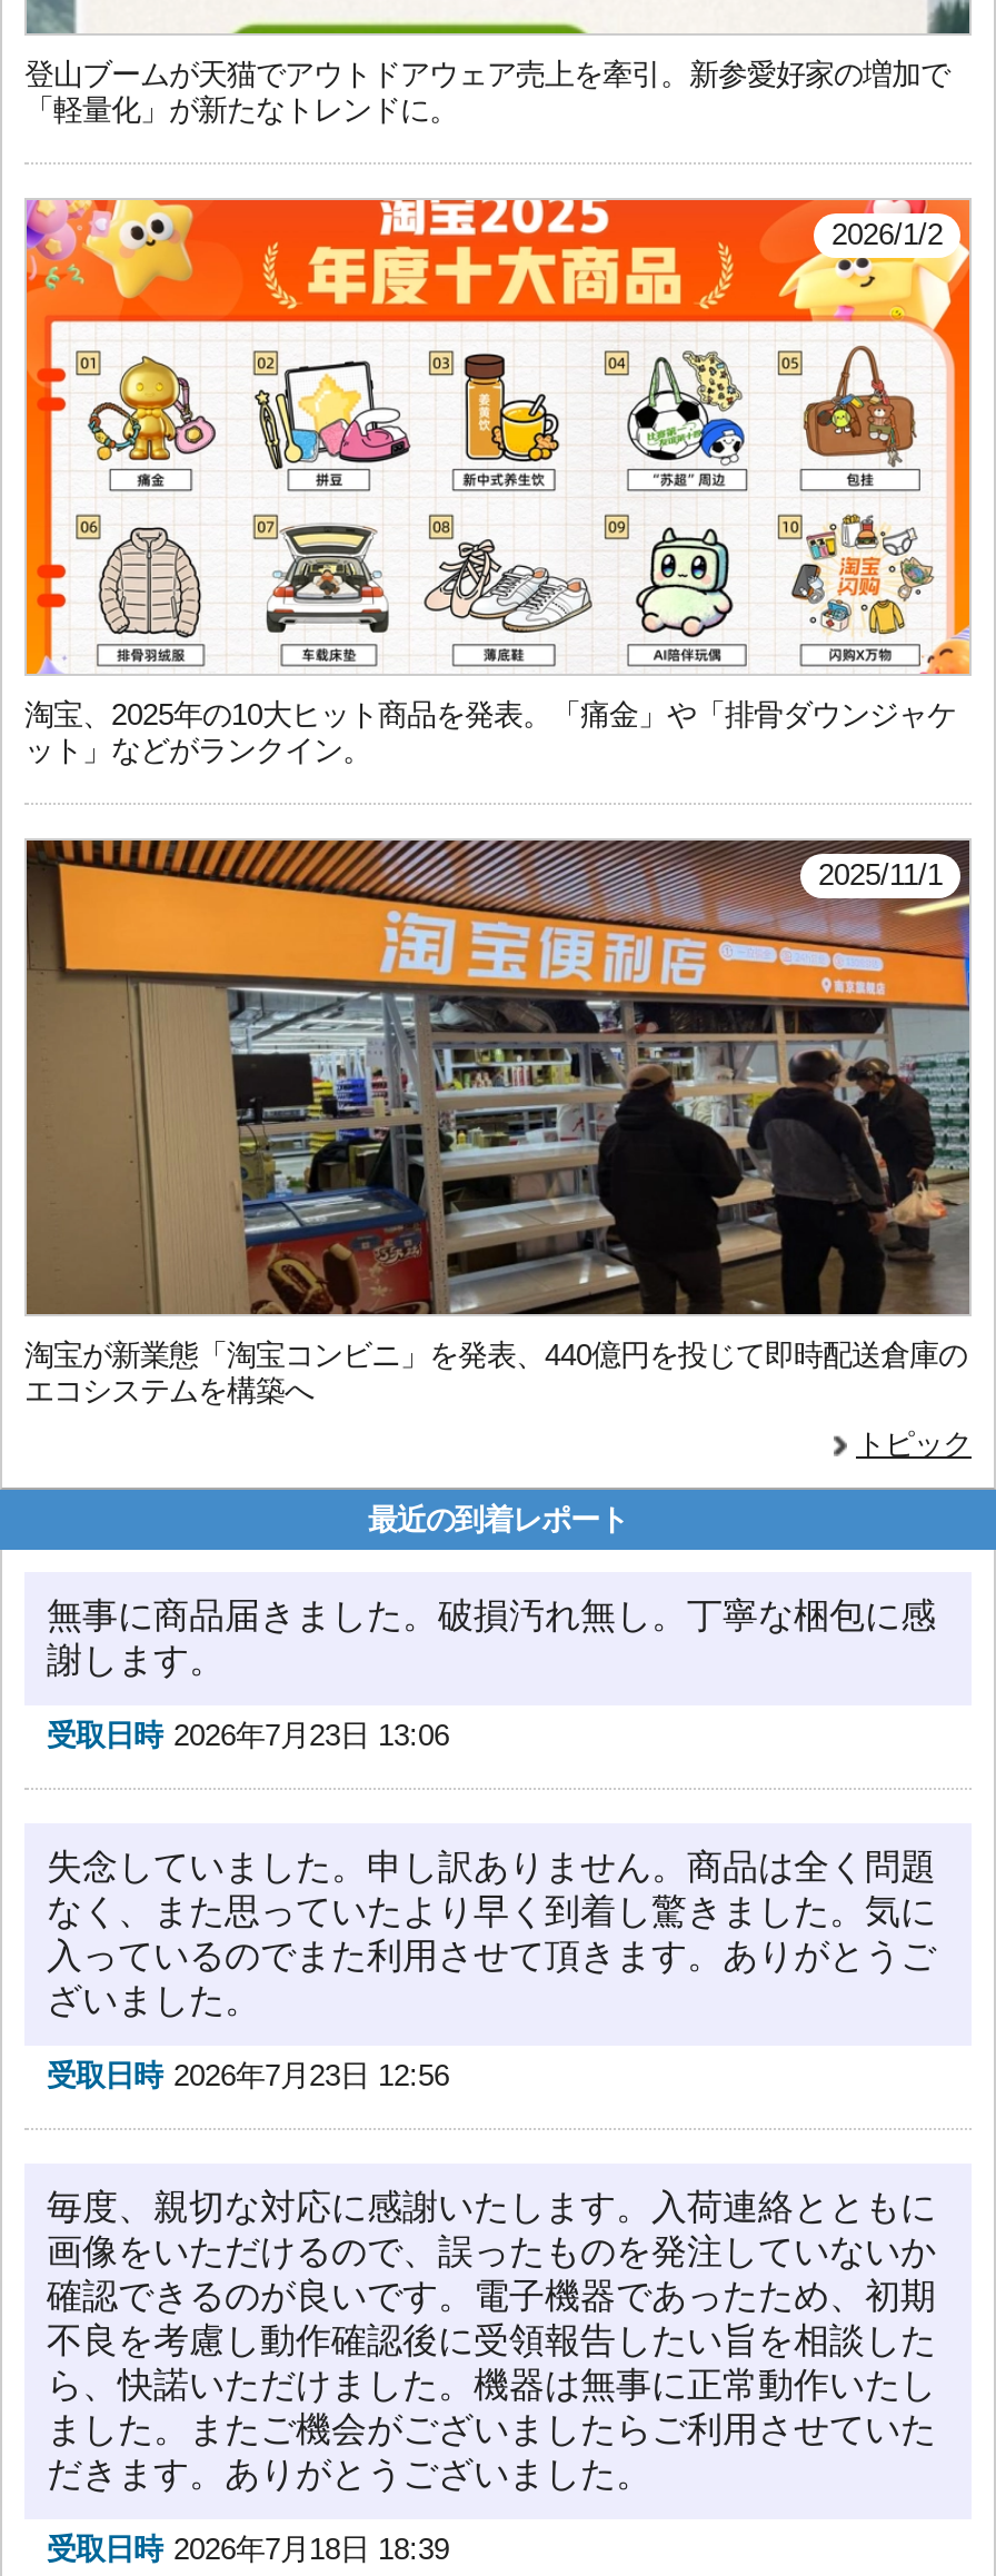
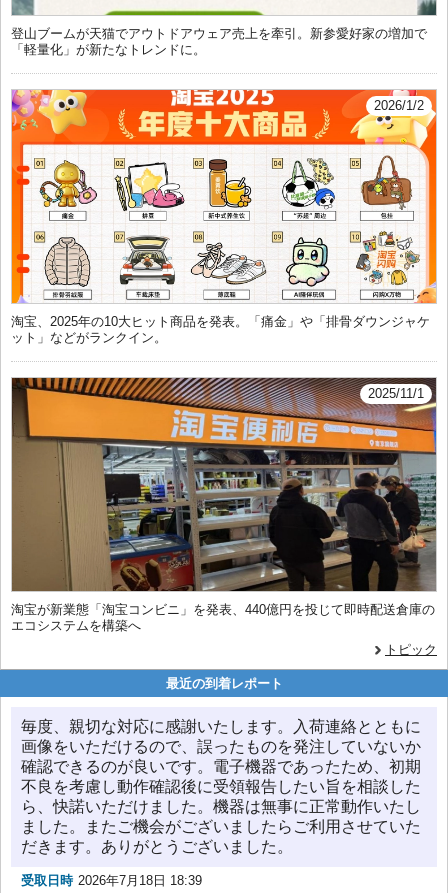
- 無事に商品届きました。破損汚れ無し。丁寧な梱包に感
- 謝します。
- 受取日時 2026年7月23日 13:06

- 失念していました。申し訳ありません。商品は全く問題
- なく、また思っていたより早く到着し驚きました。気に
- 入っているのでまた利用させて頂きます。ありがとうご
- ざいました。
- 受取日時 2026年7月23日 12:56
